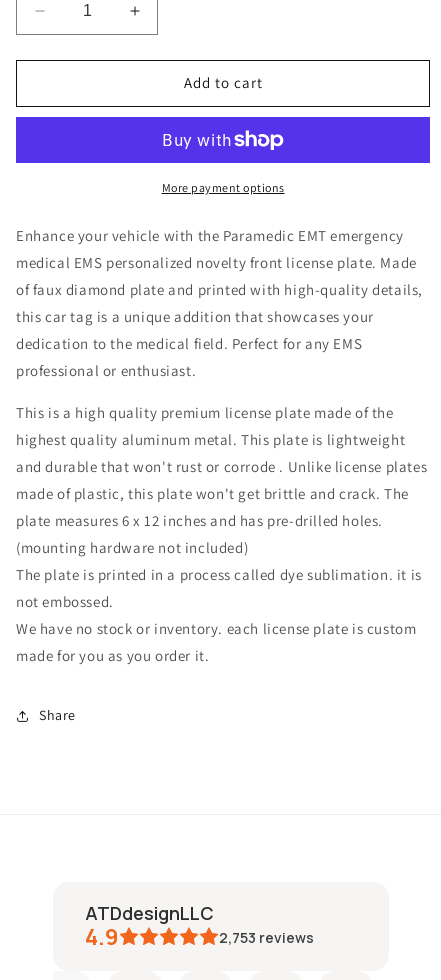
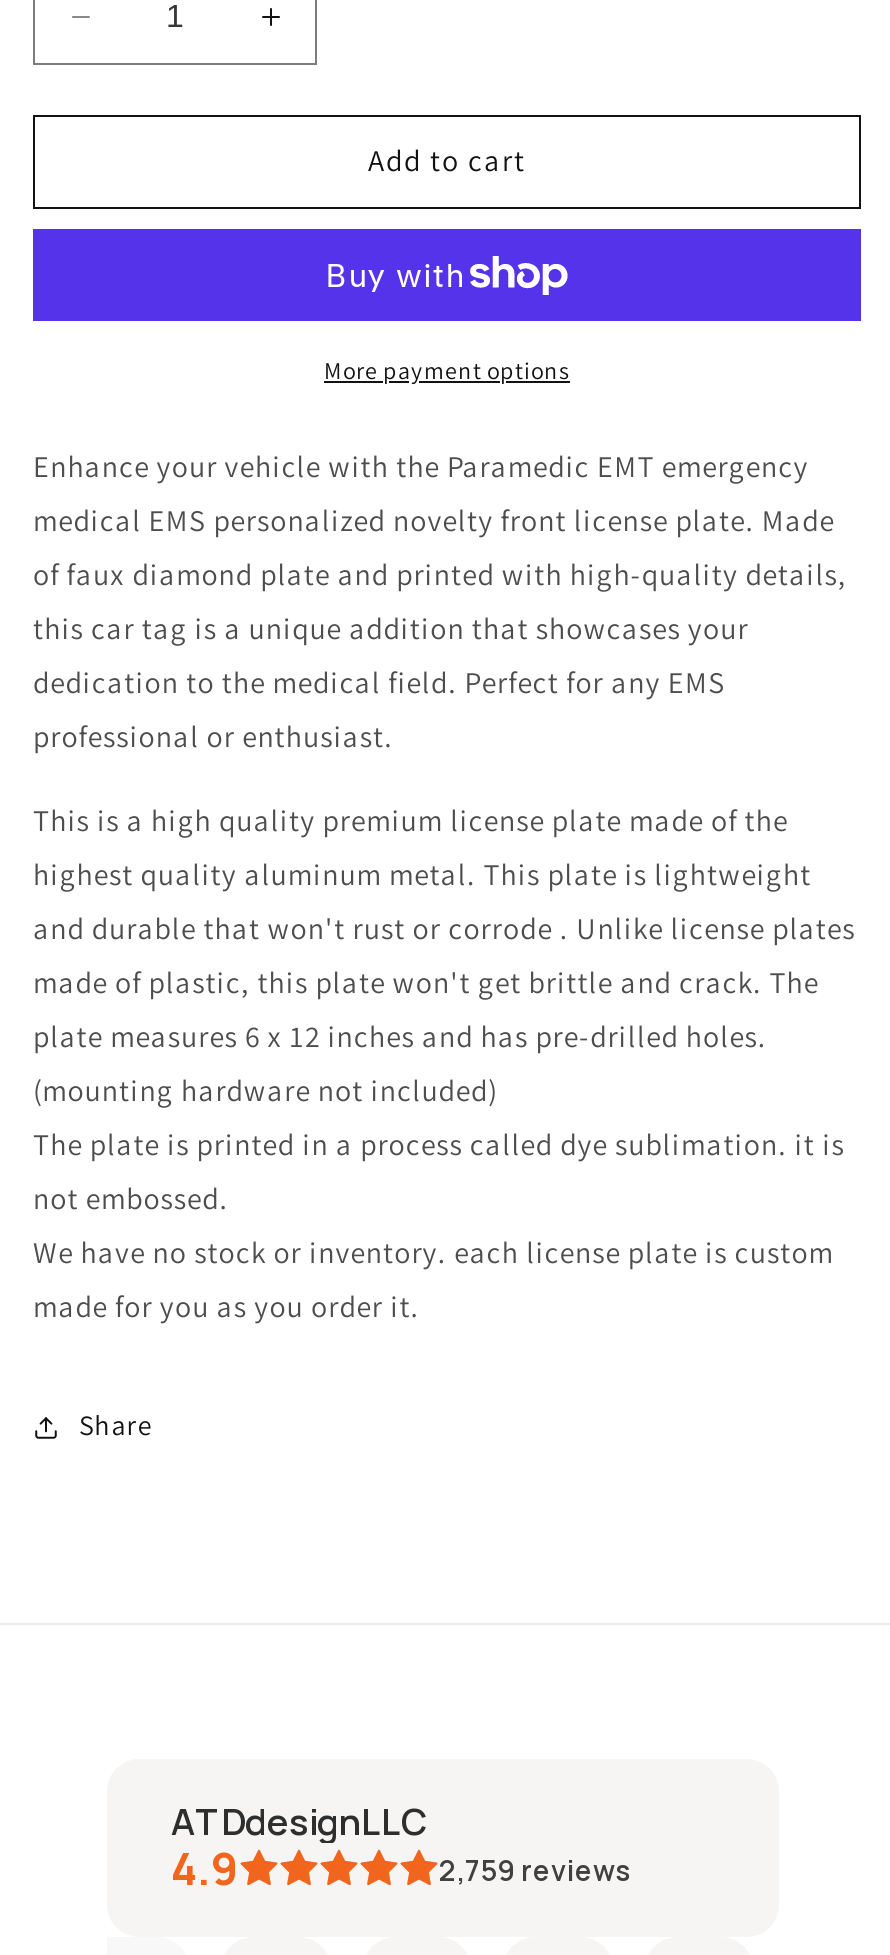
- 2,753 reviews
+ 2,759 reviews
